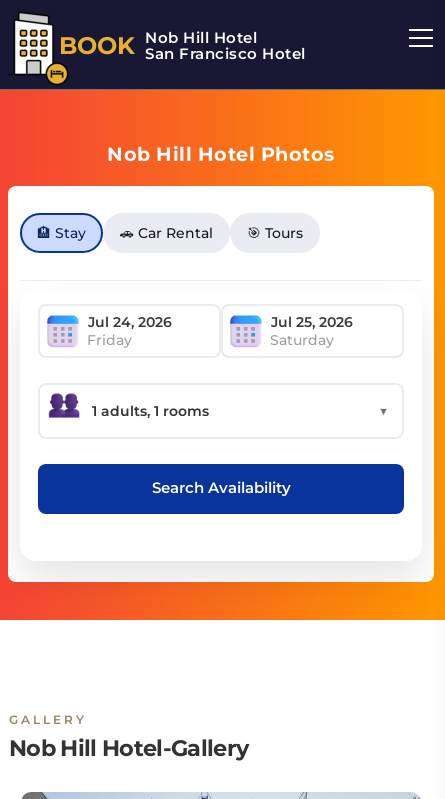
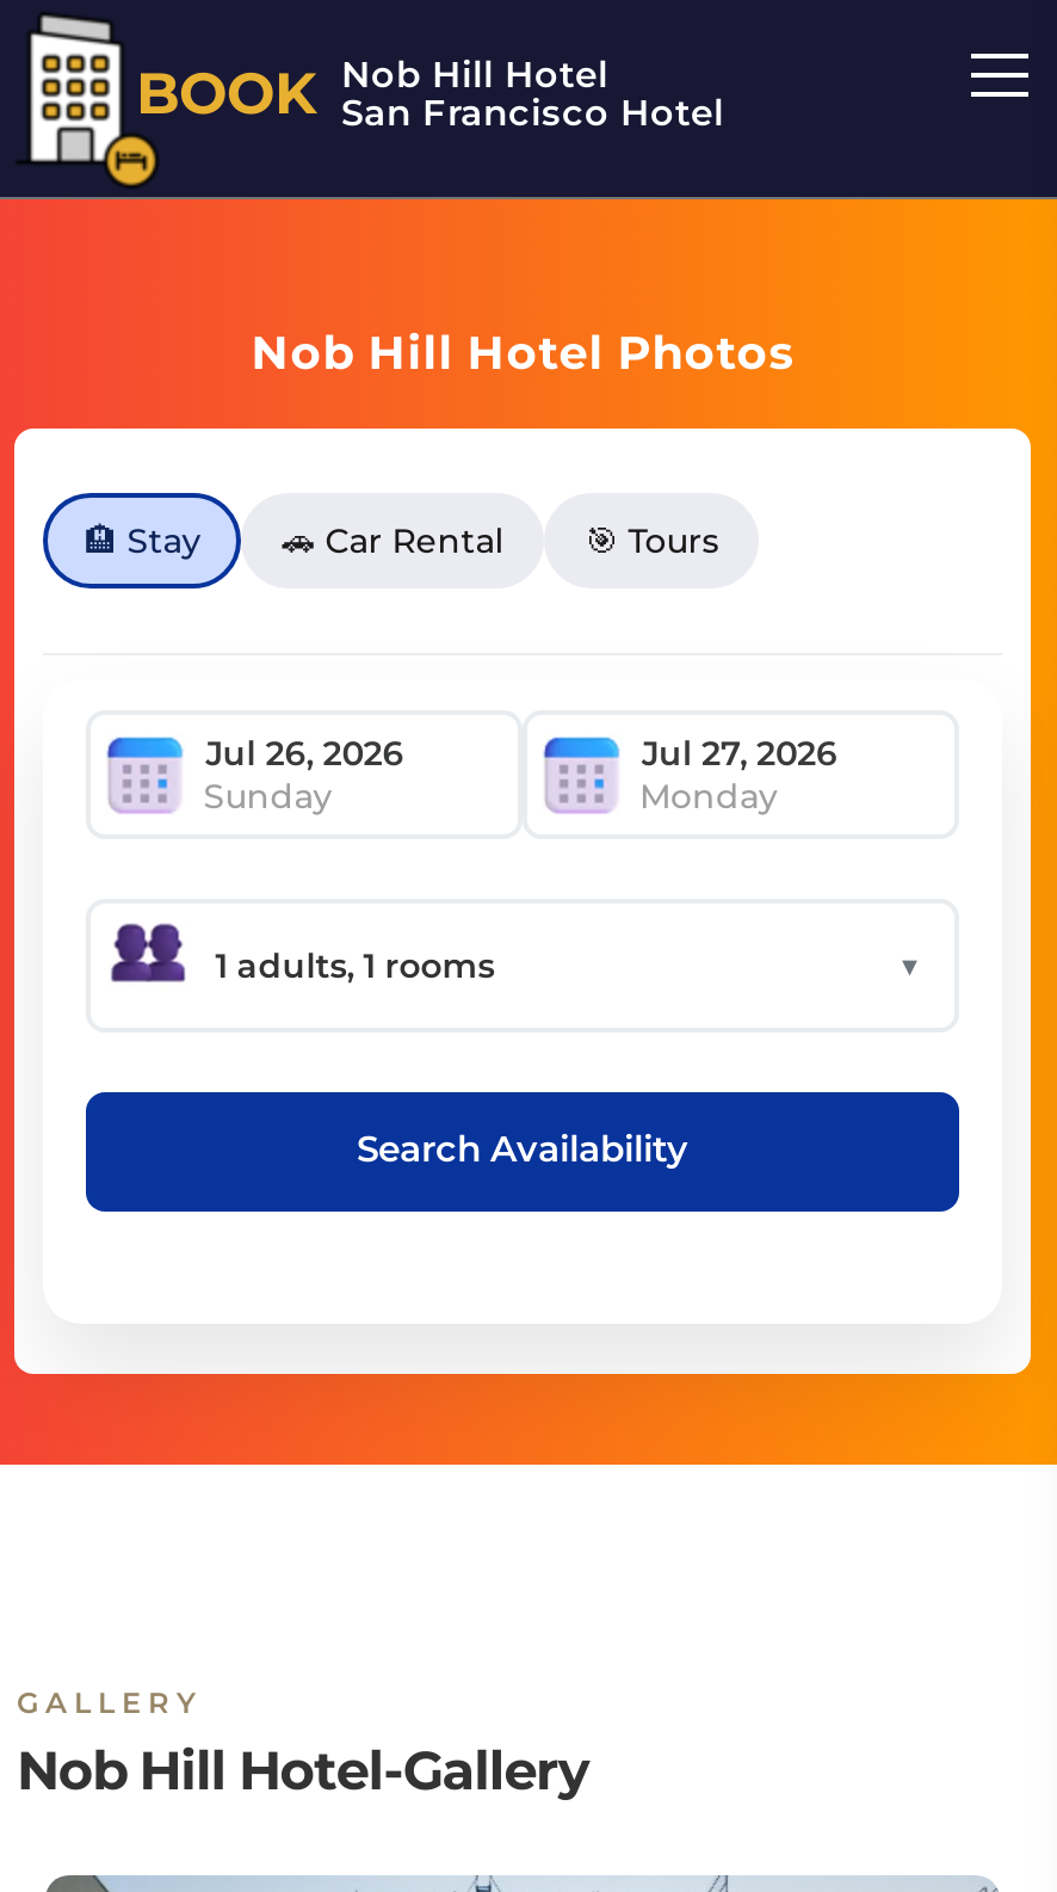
- Friday
- Saturday
+ Sunday
+ Monday
